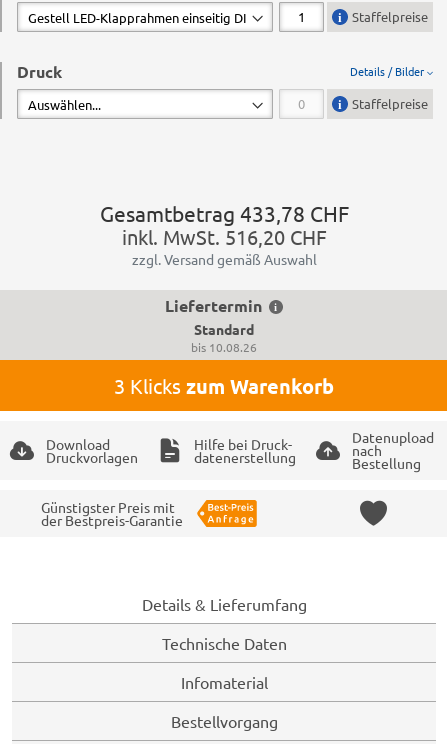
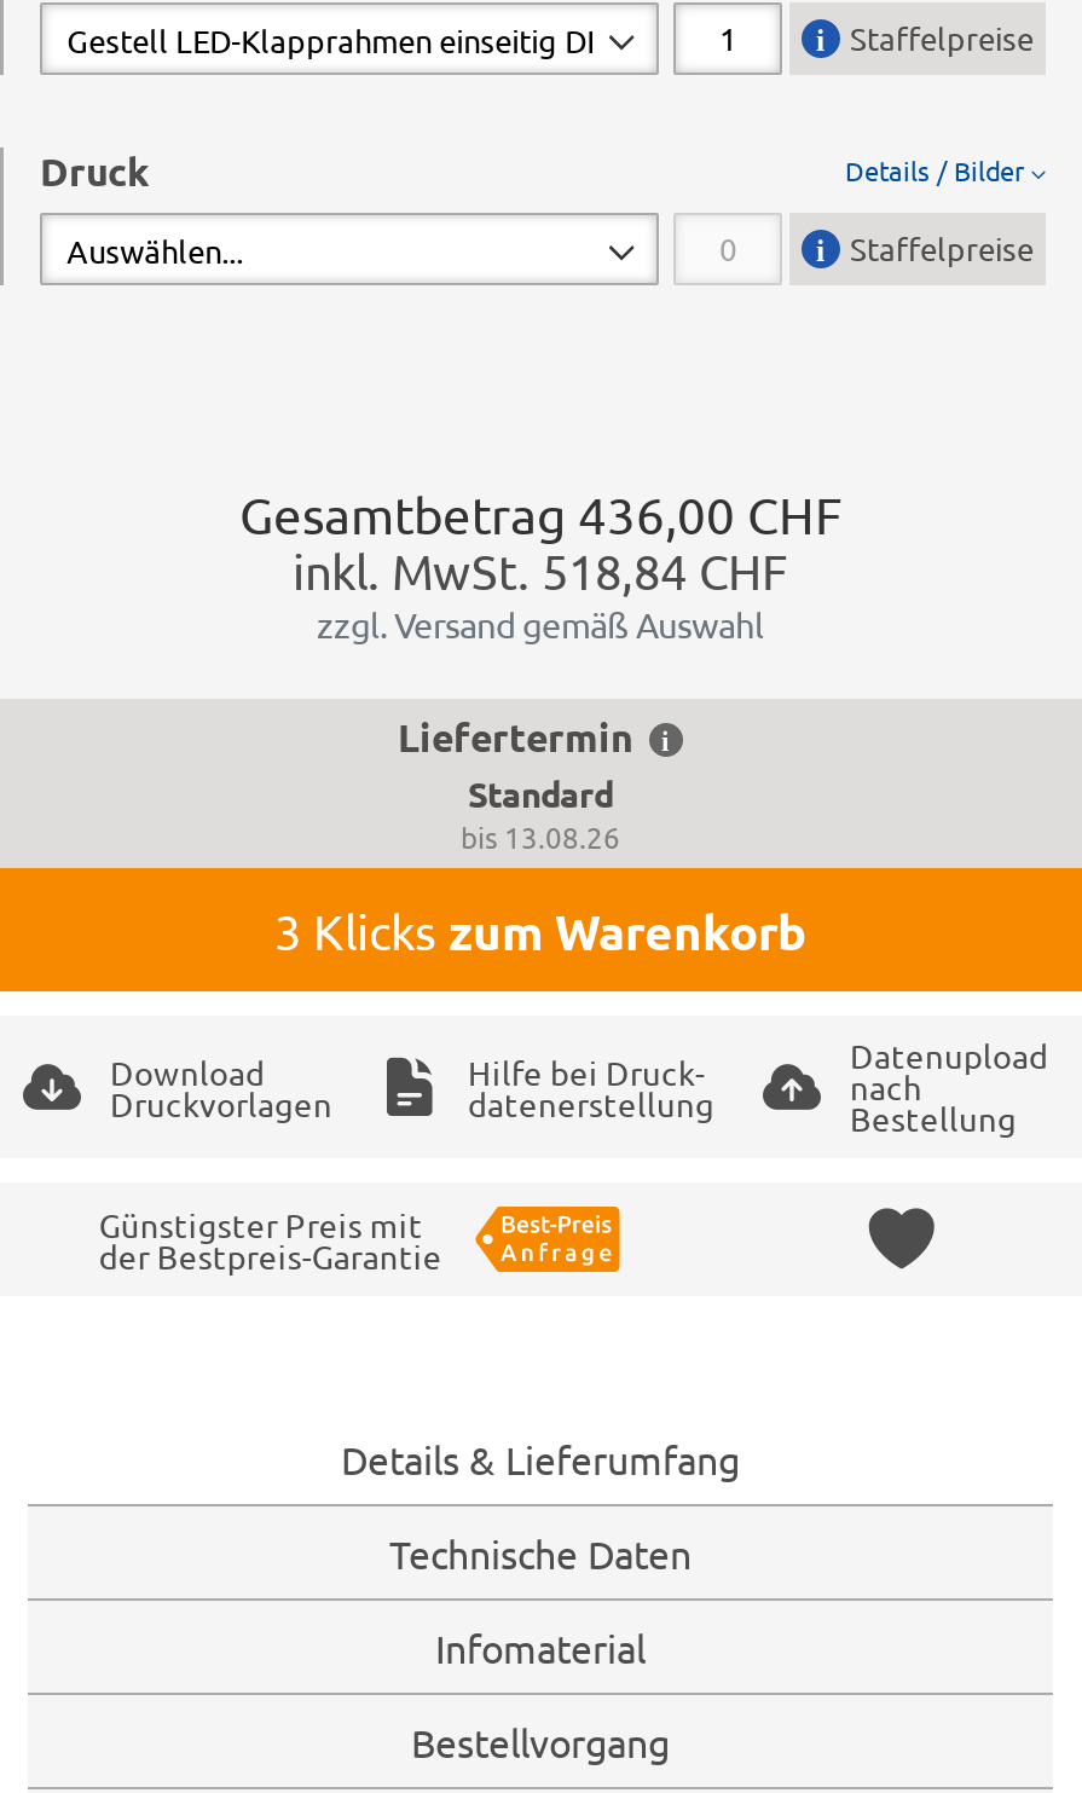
- Gesamtbetrag 433,78 CHF
+ Gesamtbetrag 436,00 CHF

- inkl. MwSt. 516,20 CHF
+ inkl. MwSt. 518,84 CHF

- bis 10.08.26
+ bis 13.08.26
